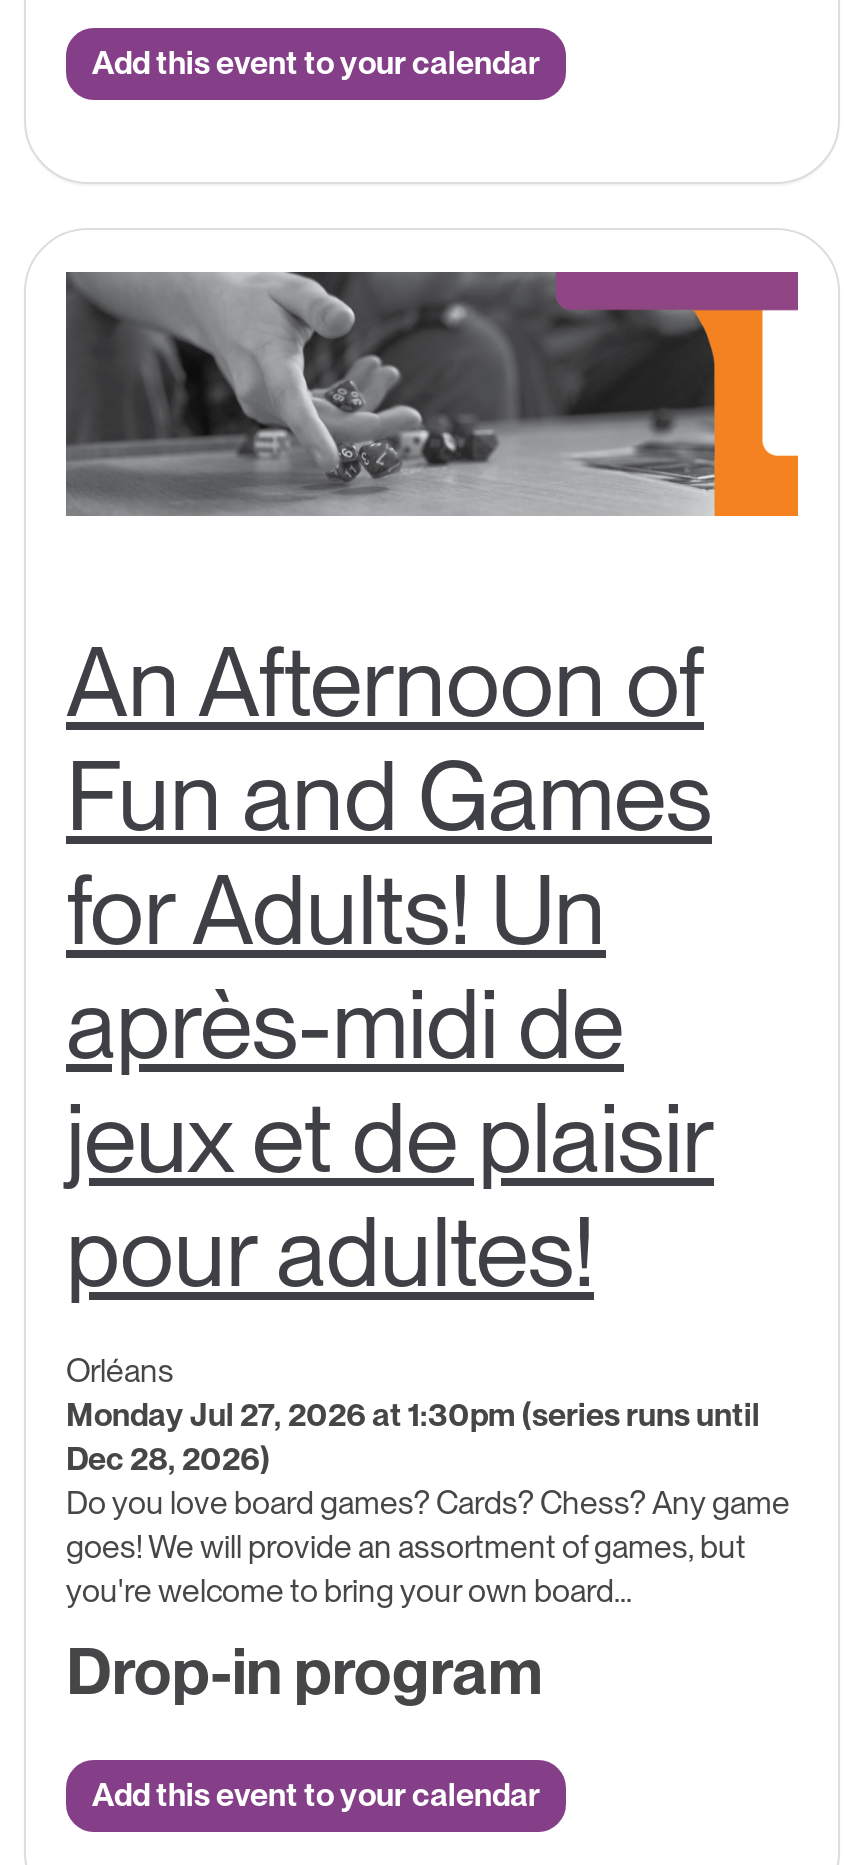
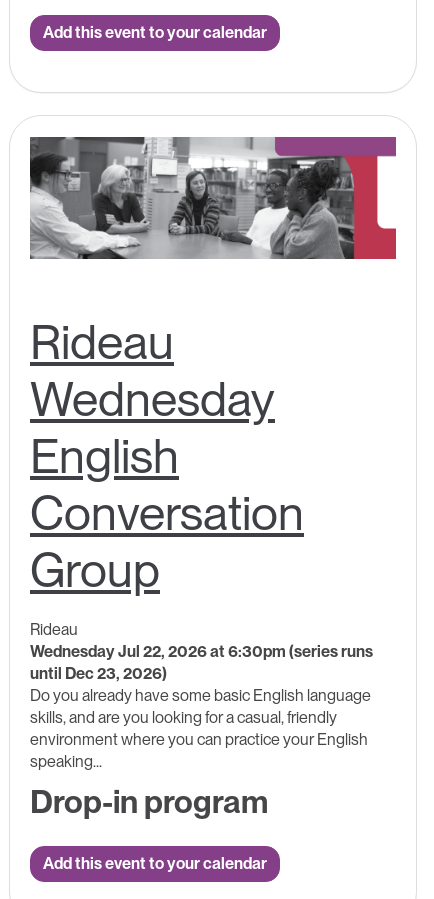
- [image]
+ [image]

- An Afternoon of
- Fun and Games
- for Adults! Un
- après-midi de
- jeux et de plaisir
- pour adultes!
- Orléans
- Monday Jul 27, 2026 at 1:30pm (series runs until
- Dec 28, 2026)
- Do you love board games? Cards? Chess? Any game
- goes! We will provide an assortment of games, but
- you're welcome to bring your own board...
+ Rideau
+ Wednesday
+ English
+ Conversation
+ Group
+ Rideau
+ Wednesday Jul 22, 2026 at 6:30pm (series runs
+ until Dec 23, 2026)
+ Do you already have some basic English language
+ skills, and are you looking for a casual, friendly
+ environment where you can practice your English
+ speaking...
